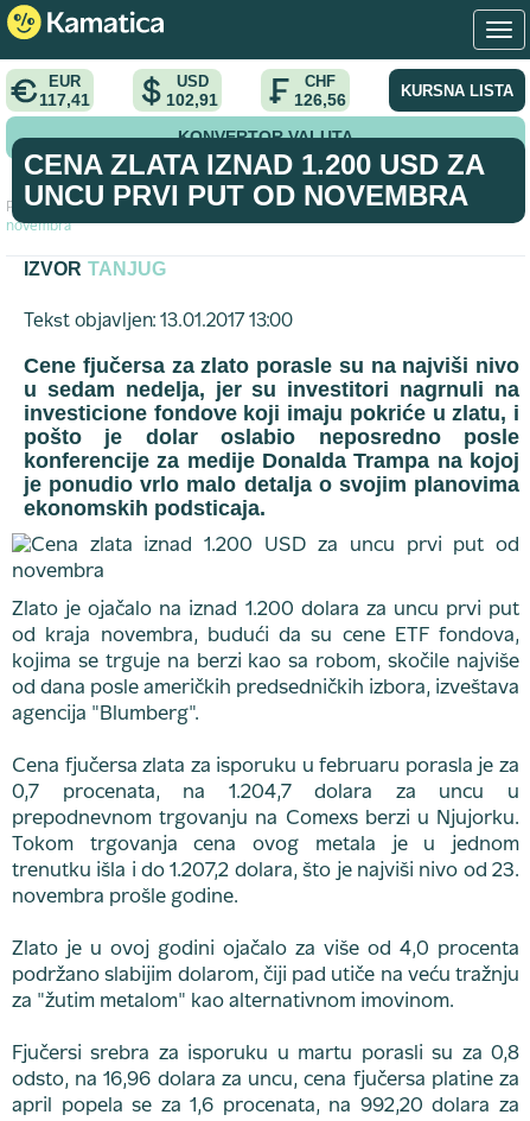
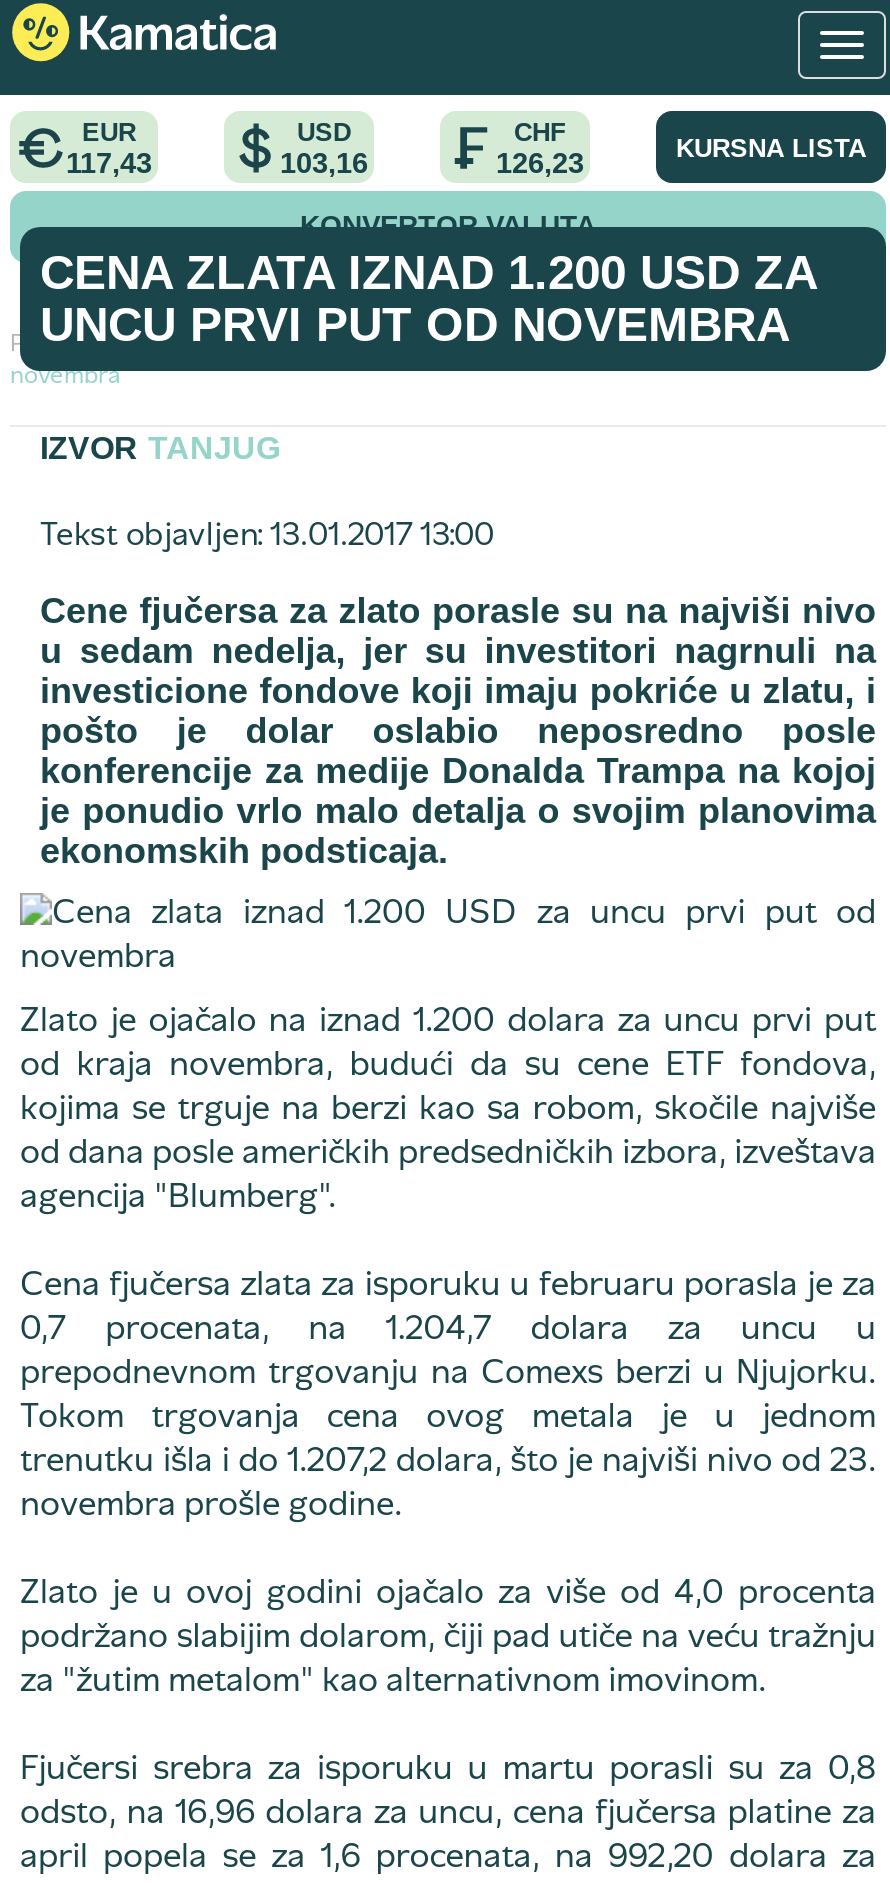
- 117,41
+ 117,43

- 102,91
+ 103,16

- 126,56
+ 126,23
